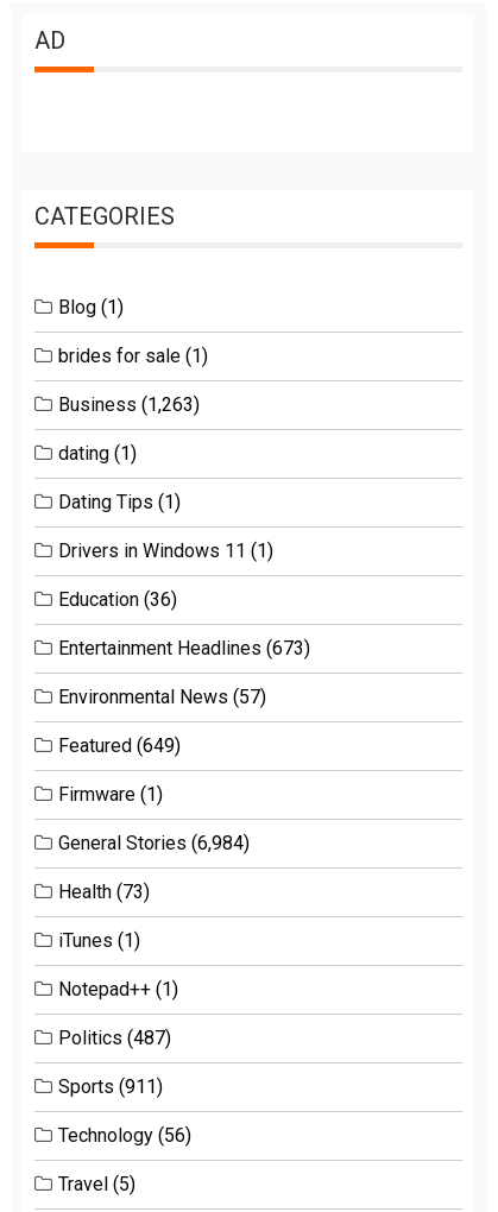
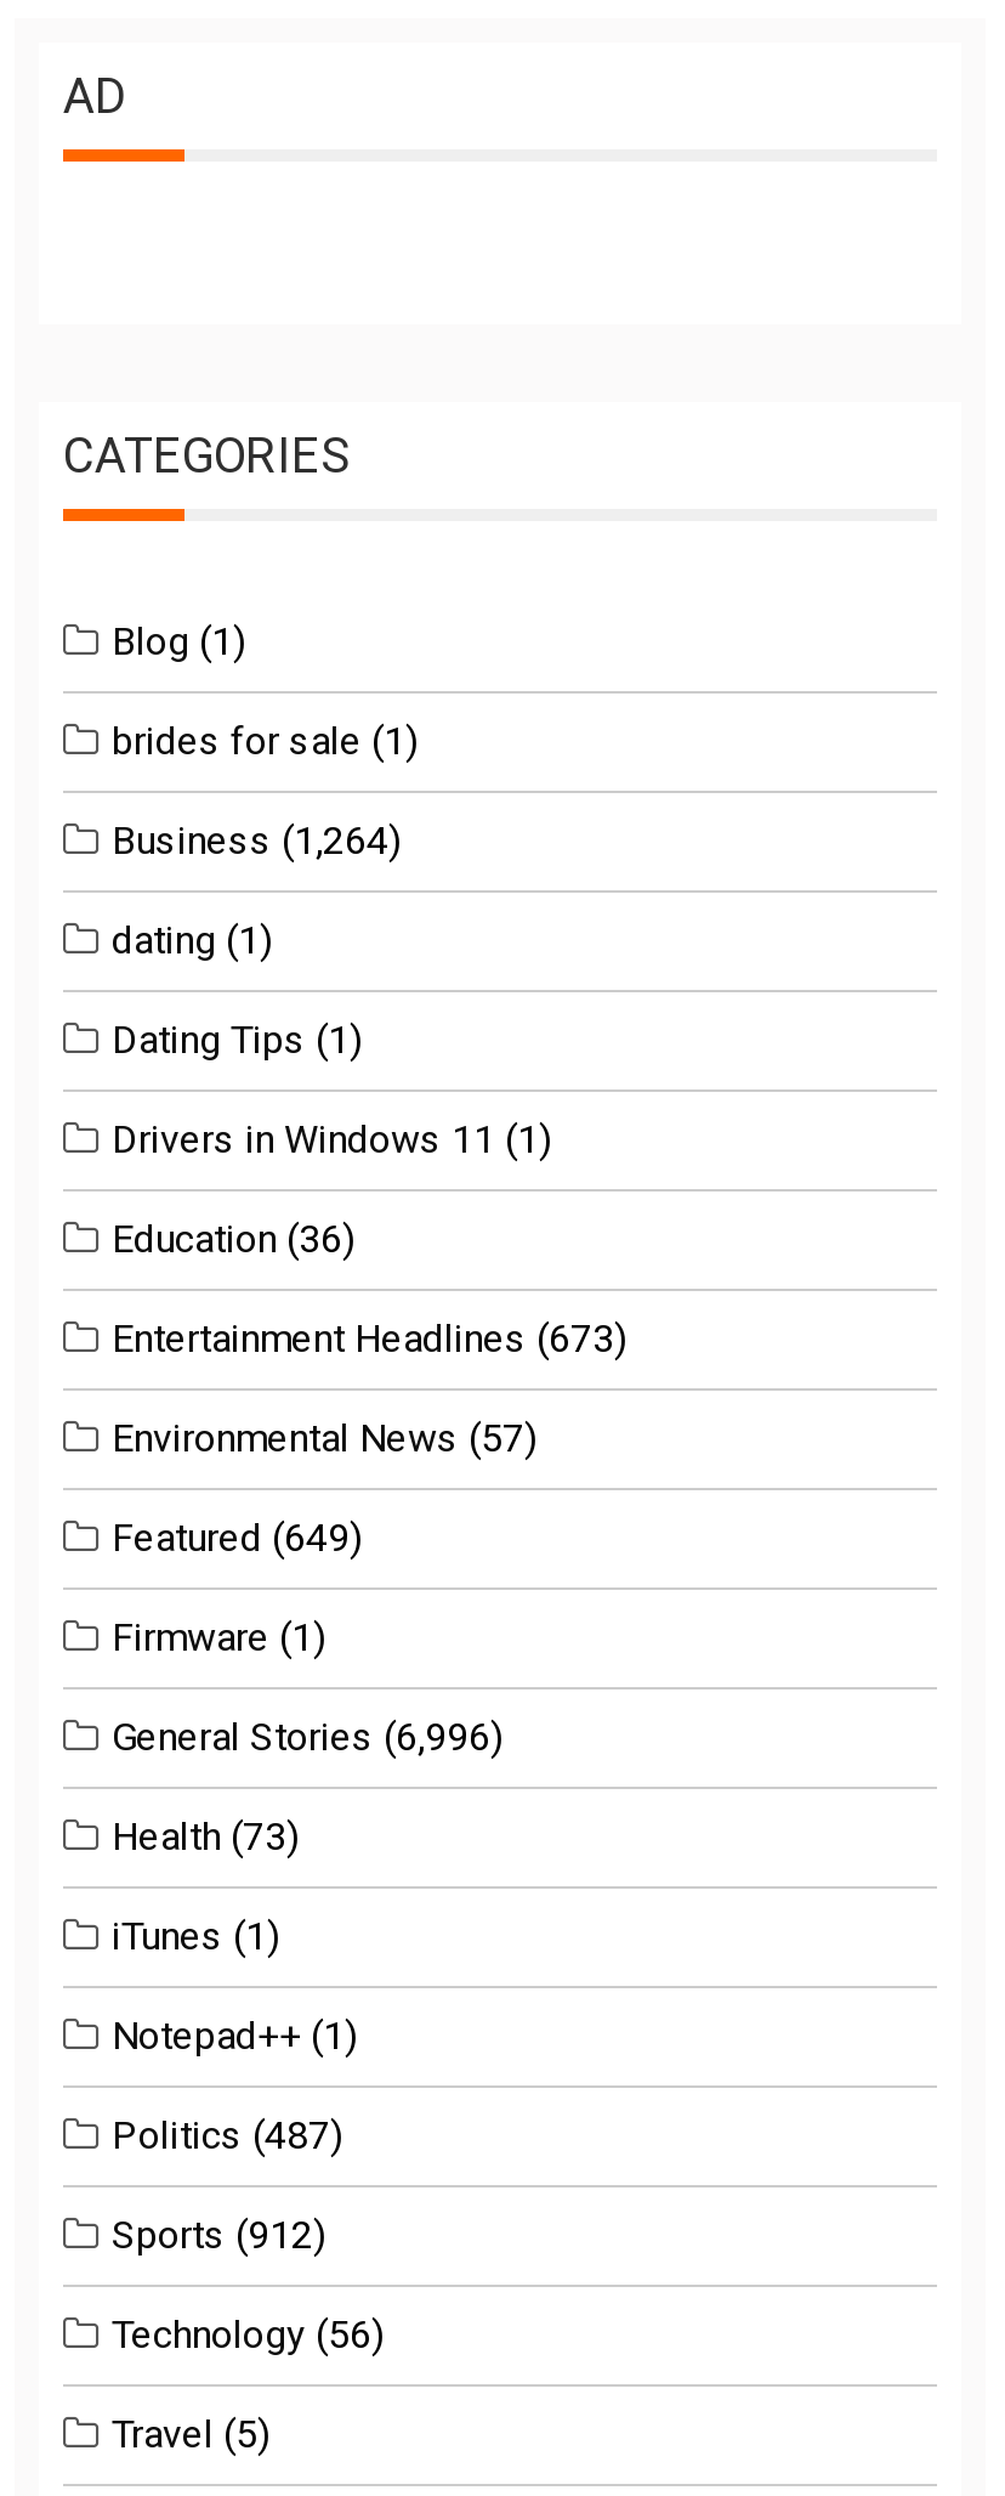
- Business (1,263)
+ Business (1,264)

- General Stories (6,984)
+ General Stories (6,996)

- Sports (911)
+ Sports (912)
